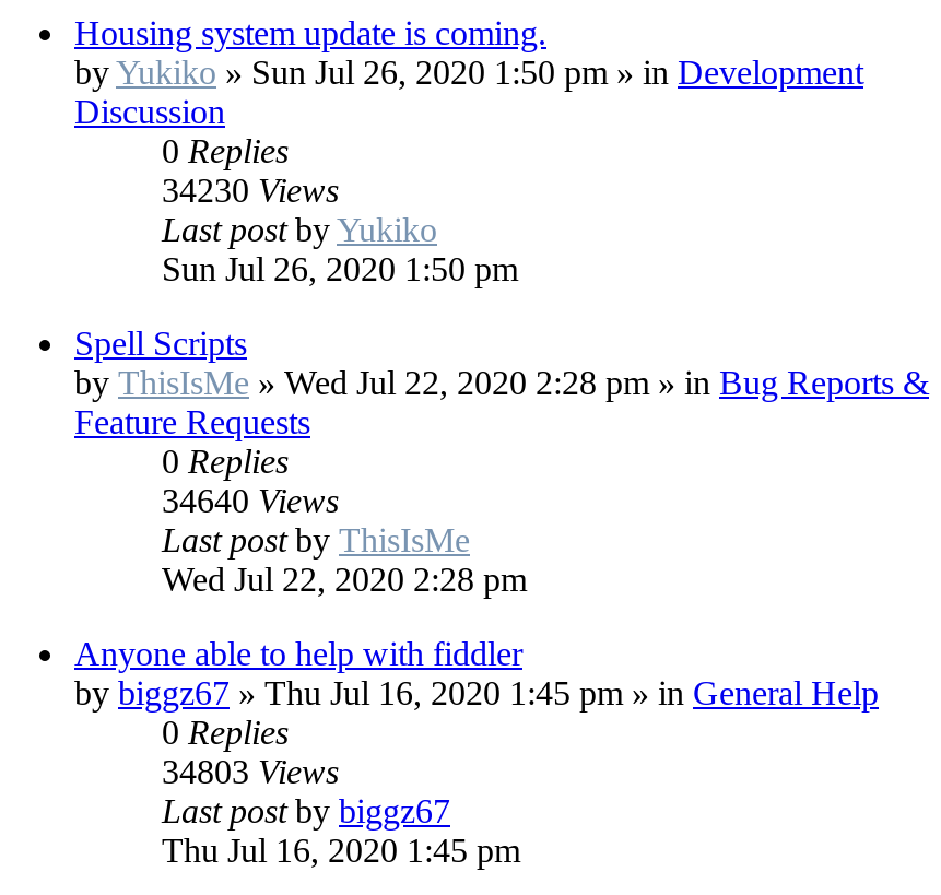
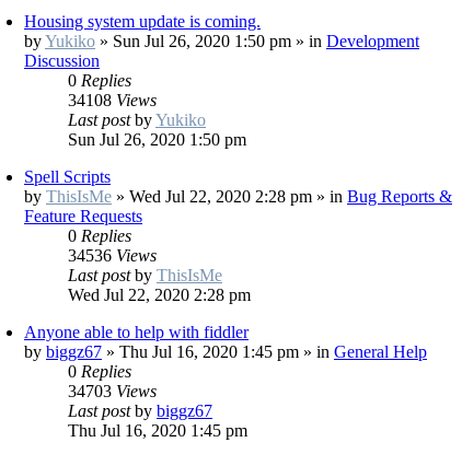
- 34230 Views
+ 34108 Views

- 34640 Views
+ 34536 Views

- 34803 Views
+ 34703 Views
